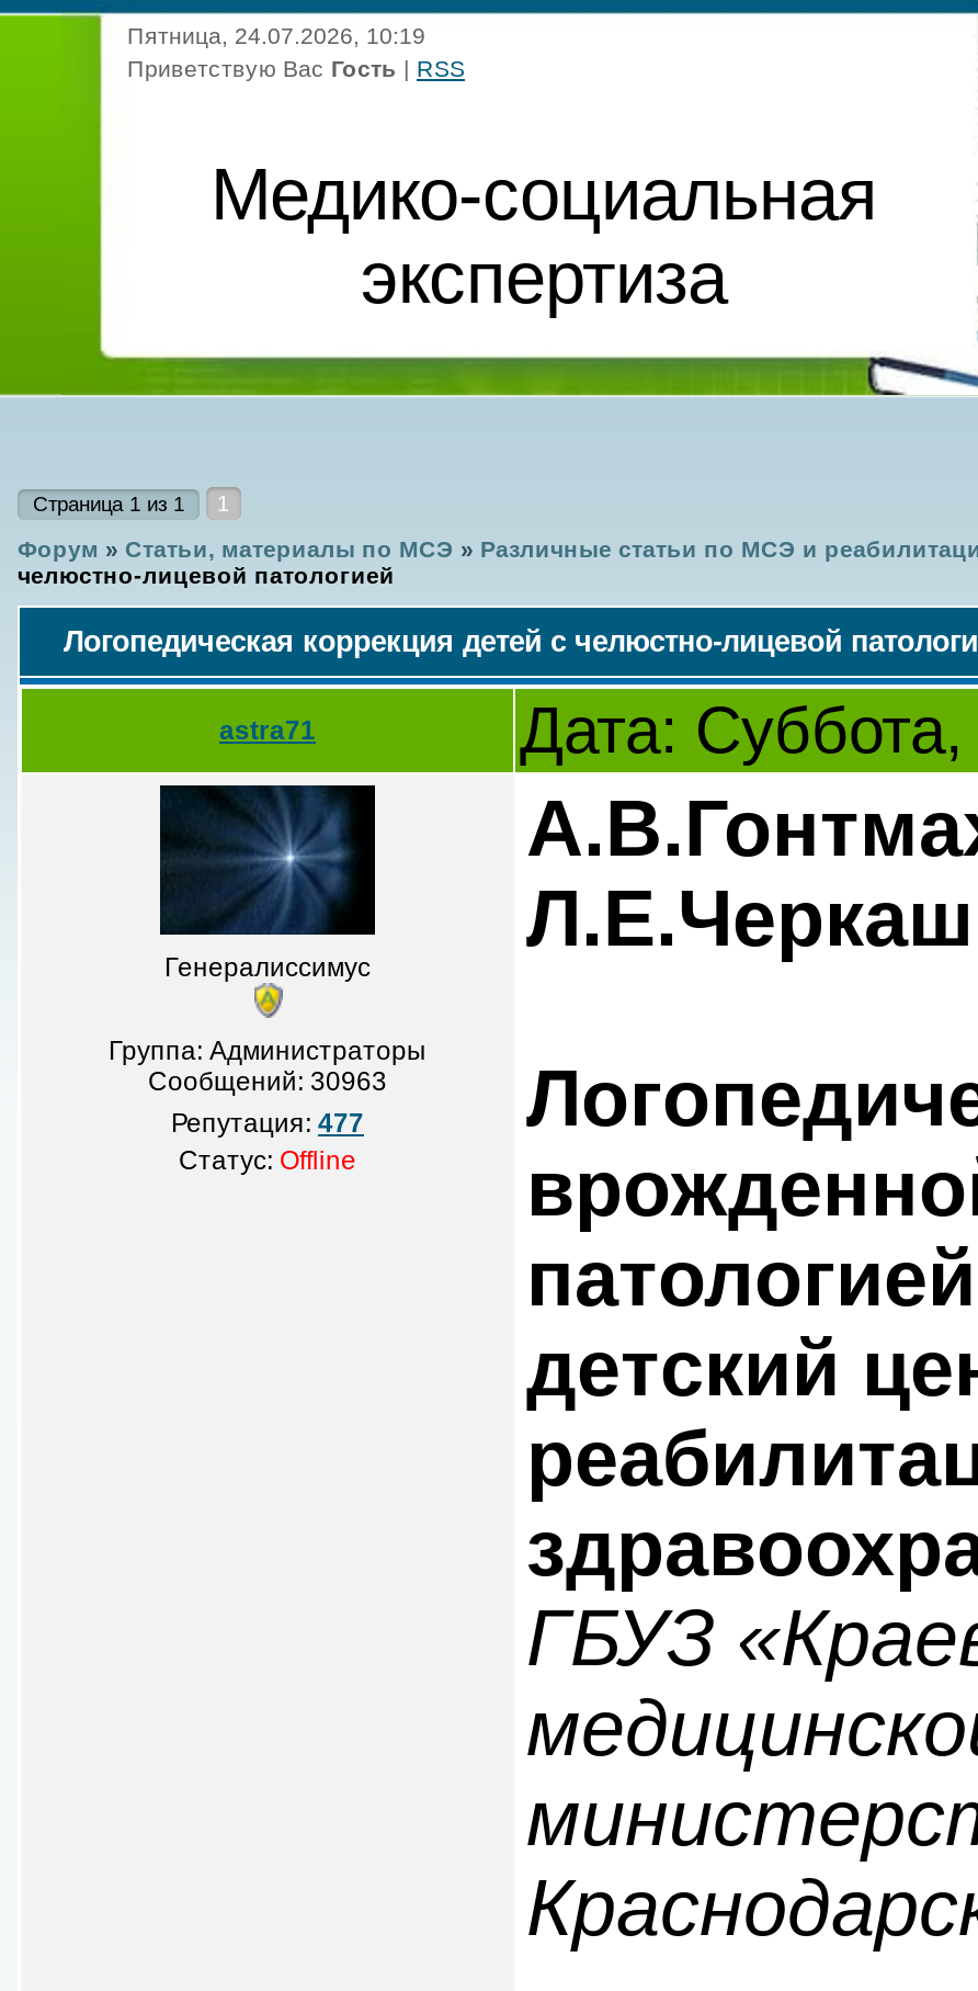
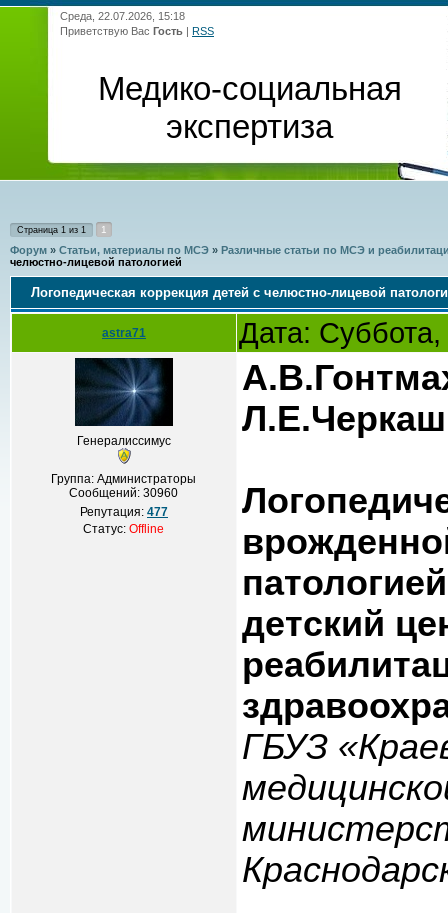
- Пятница, 24.07.2026, 10:19
+ Среда, 22.07.2026, 15:18

- Сообщений: 30963
+ Сообщений: 30960
